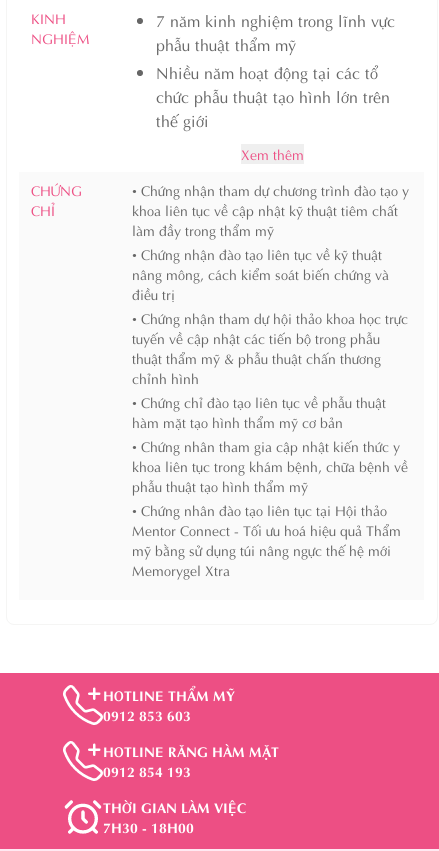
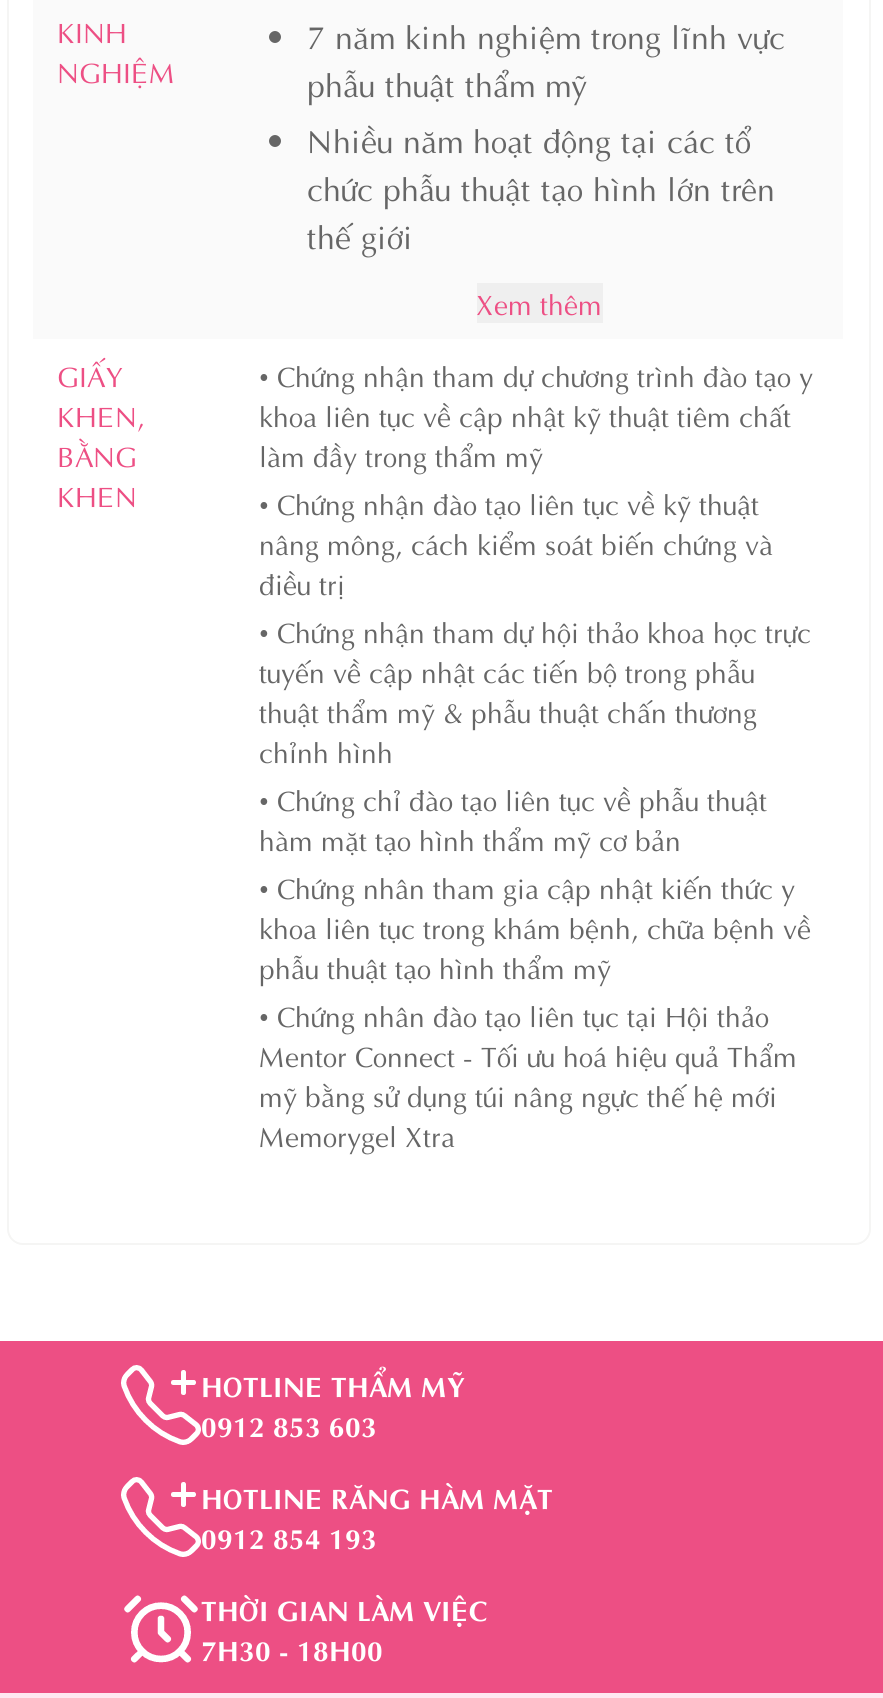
- CHỨNG
- CHỈ
+ GIẤY
+ KHEN,
+ BẰNG
+ KHEN
